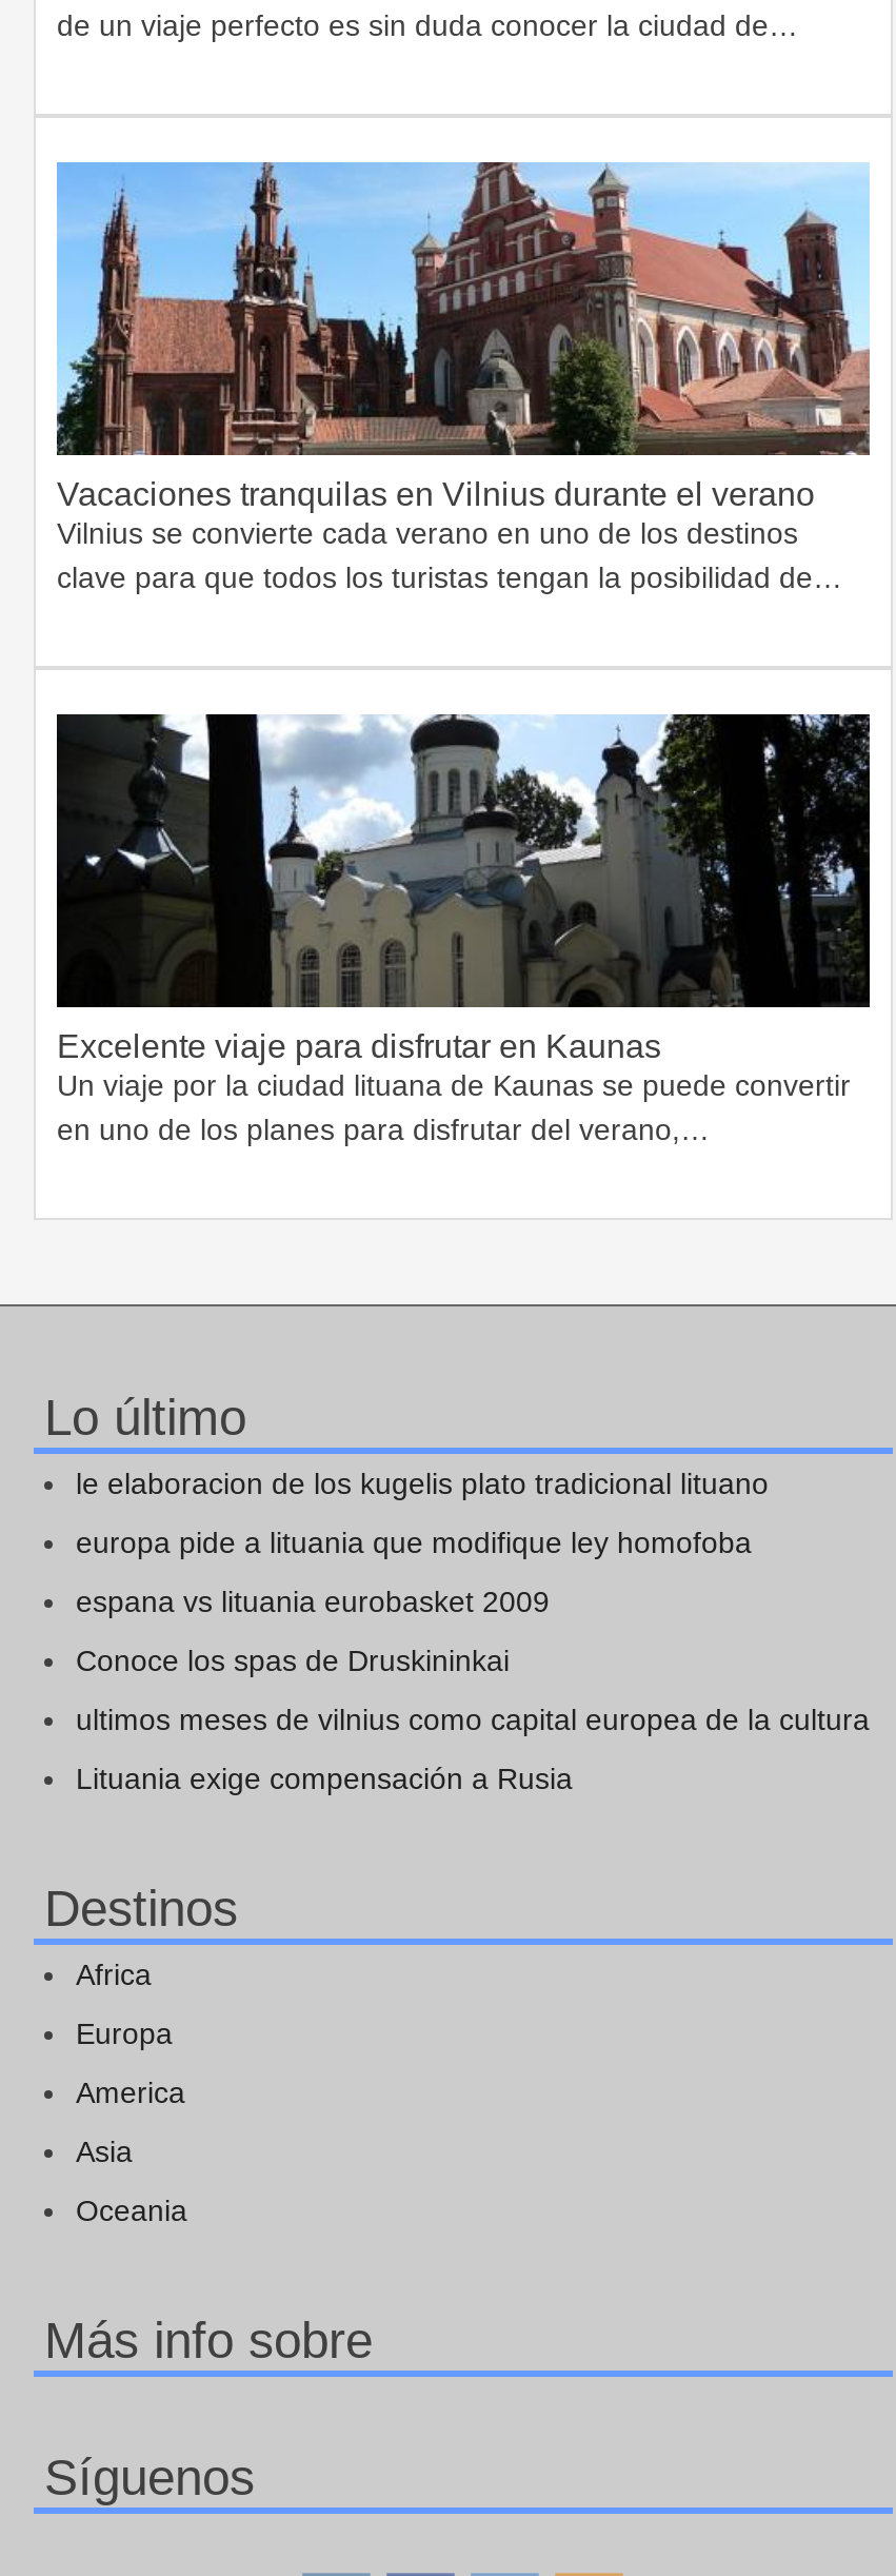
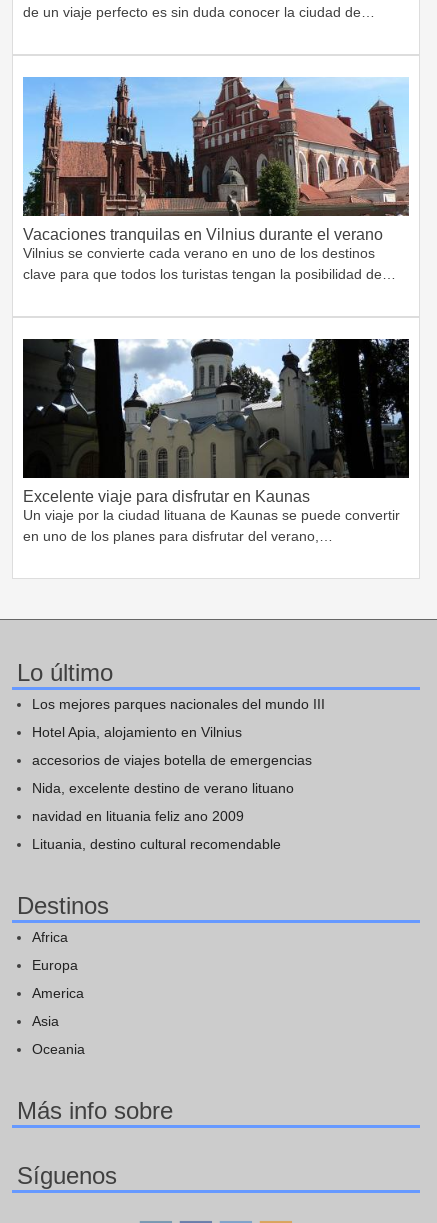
- le elaboracion de los kugelis plato tradicional lituano
+ Los mejores parques nacionales del mundo III

- europa pide a lituania que modifique ley homofoba
+ Hotel Apia, alojamiento en Vilnius

- espana vs lituania eurobasket 2009
+ accesorios de viajes botella de emergencias

- Conoce los spas de Druskininkai
+ Nida, excelente destino de verano lituano

- ultimos meses de vilnius como capital europea de la cultura
+ navidad en lituania feliz ano 2009

- Lituania exige compensación a Rusia
+ Lituania, destino cultural recomendable
